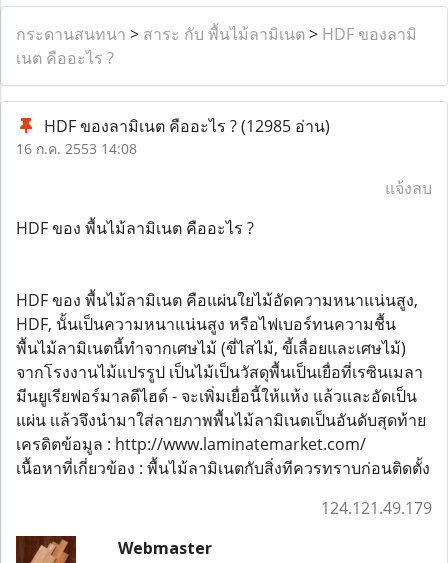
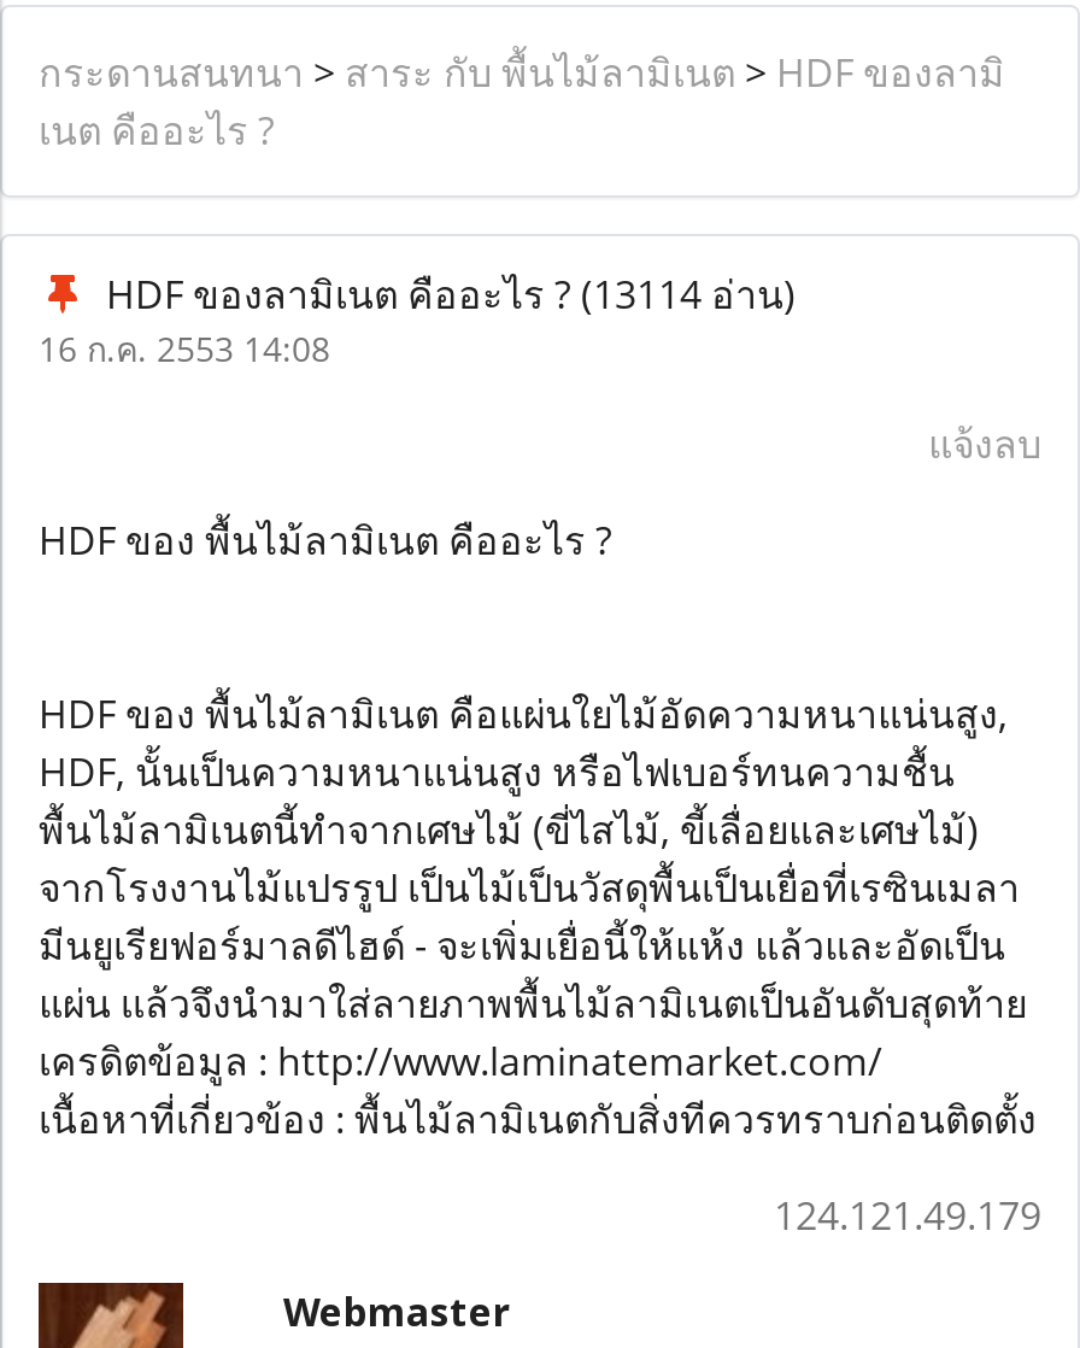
- HDF ของลามิเนต คืออะไร ? (12985 อ่าน)
+ HDF ของลามิเนต คืออะไร ? (13114 อ่าน)
